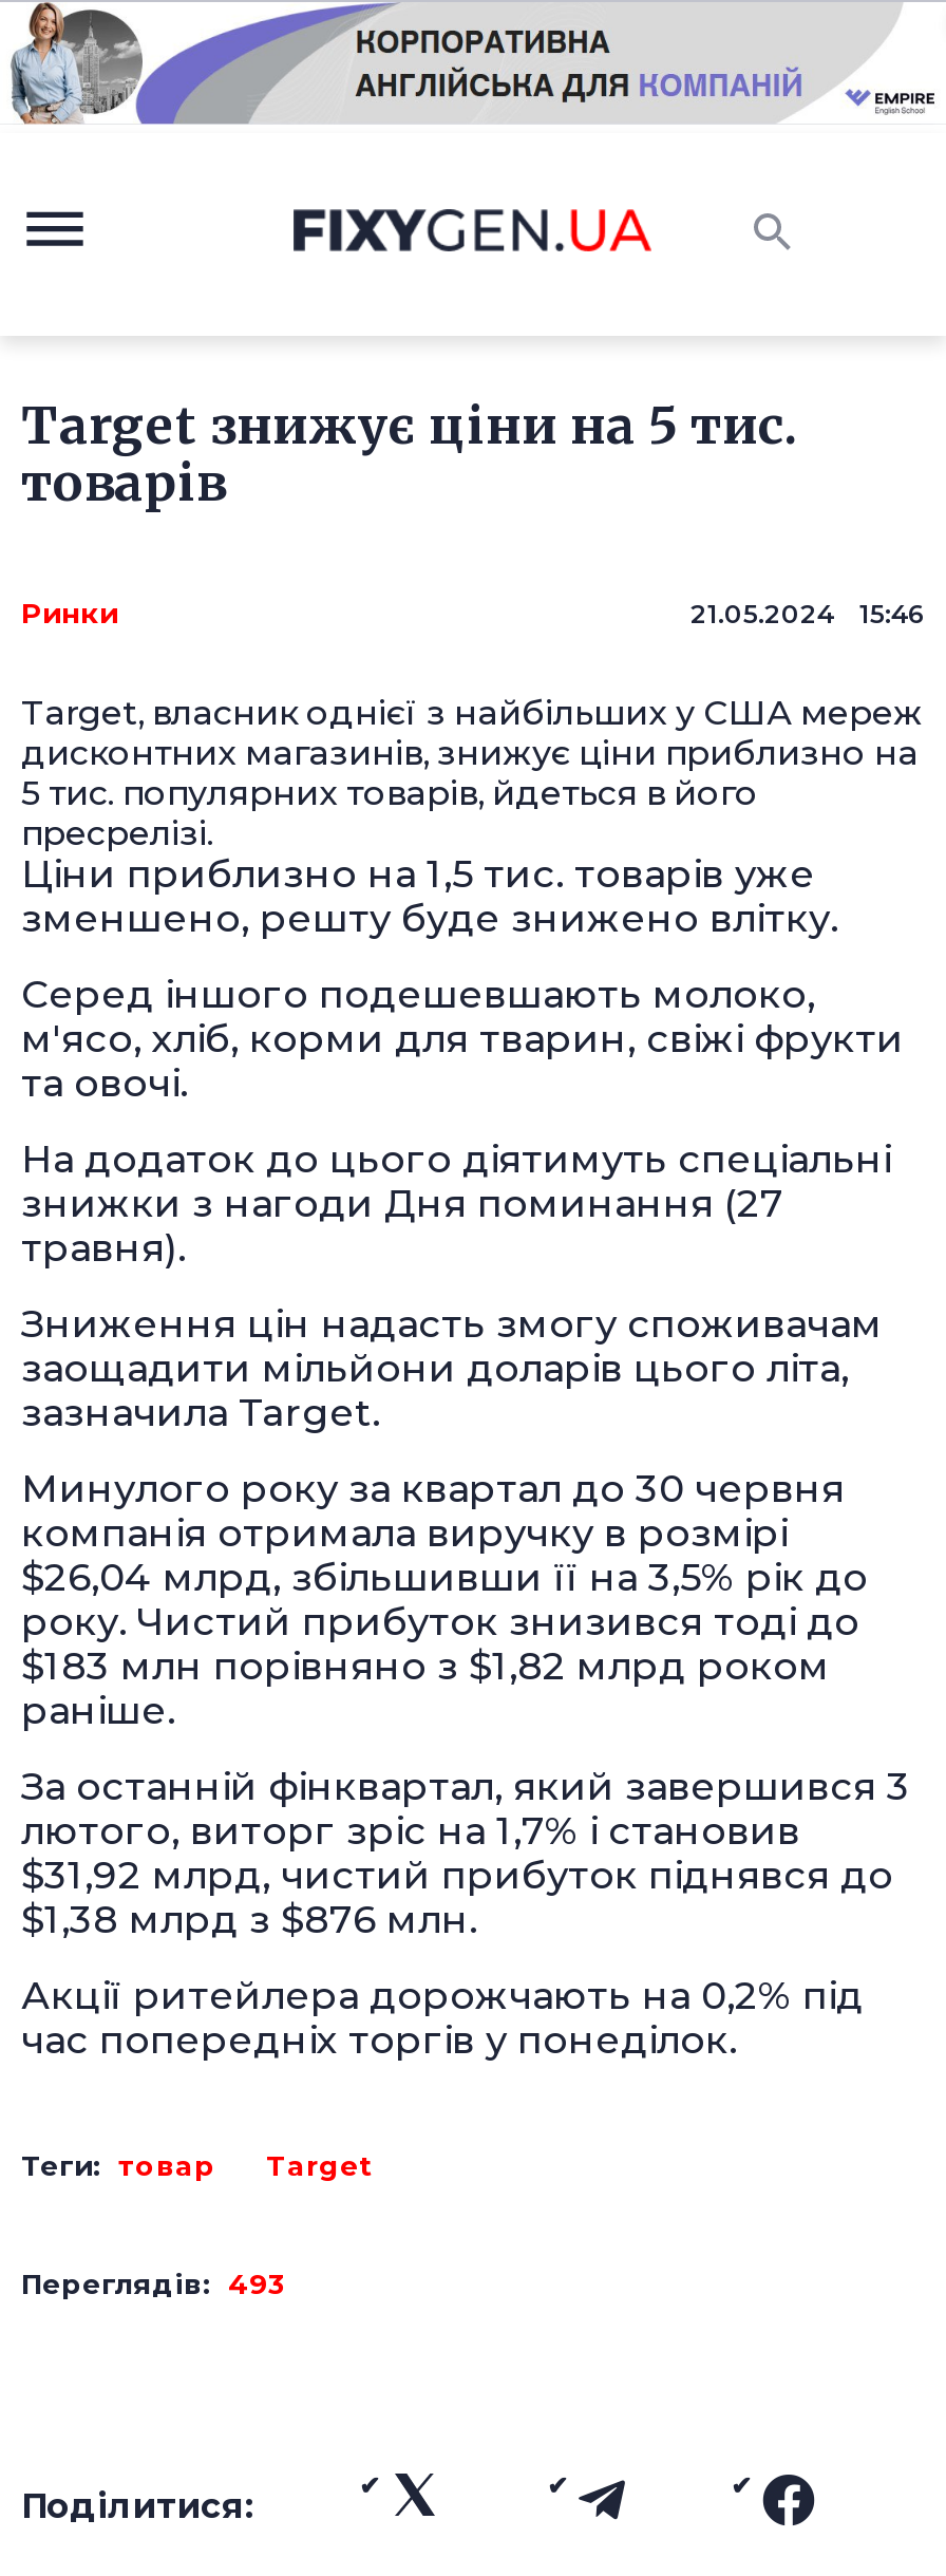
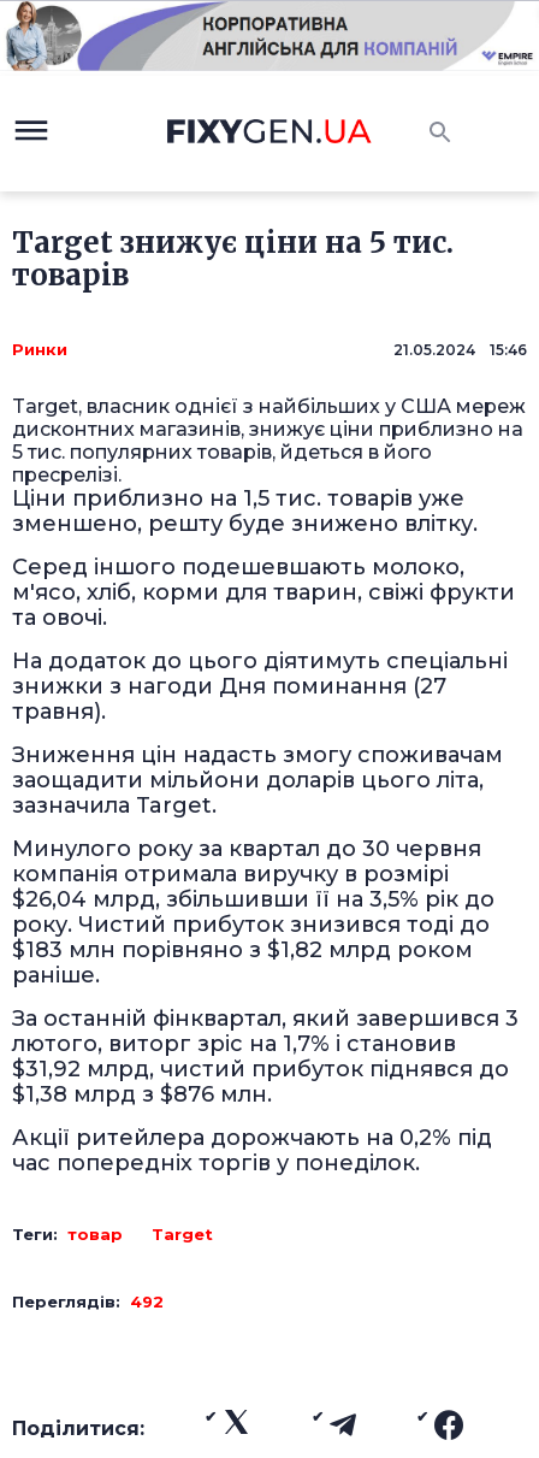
- Переглядів: 493
+ Переглядів: 492
